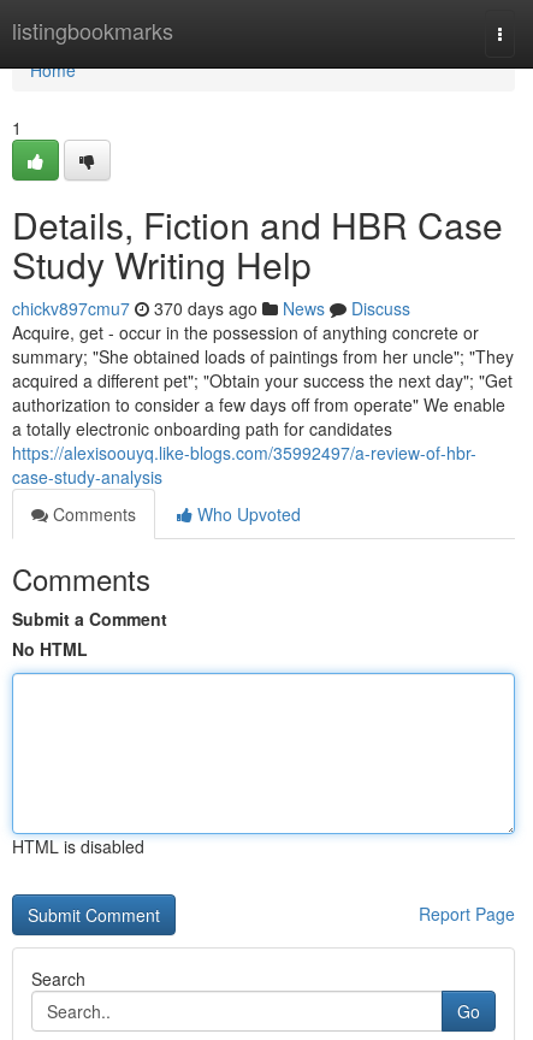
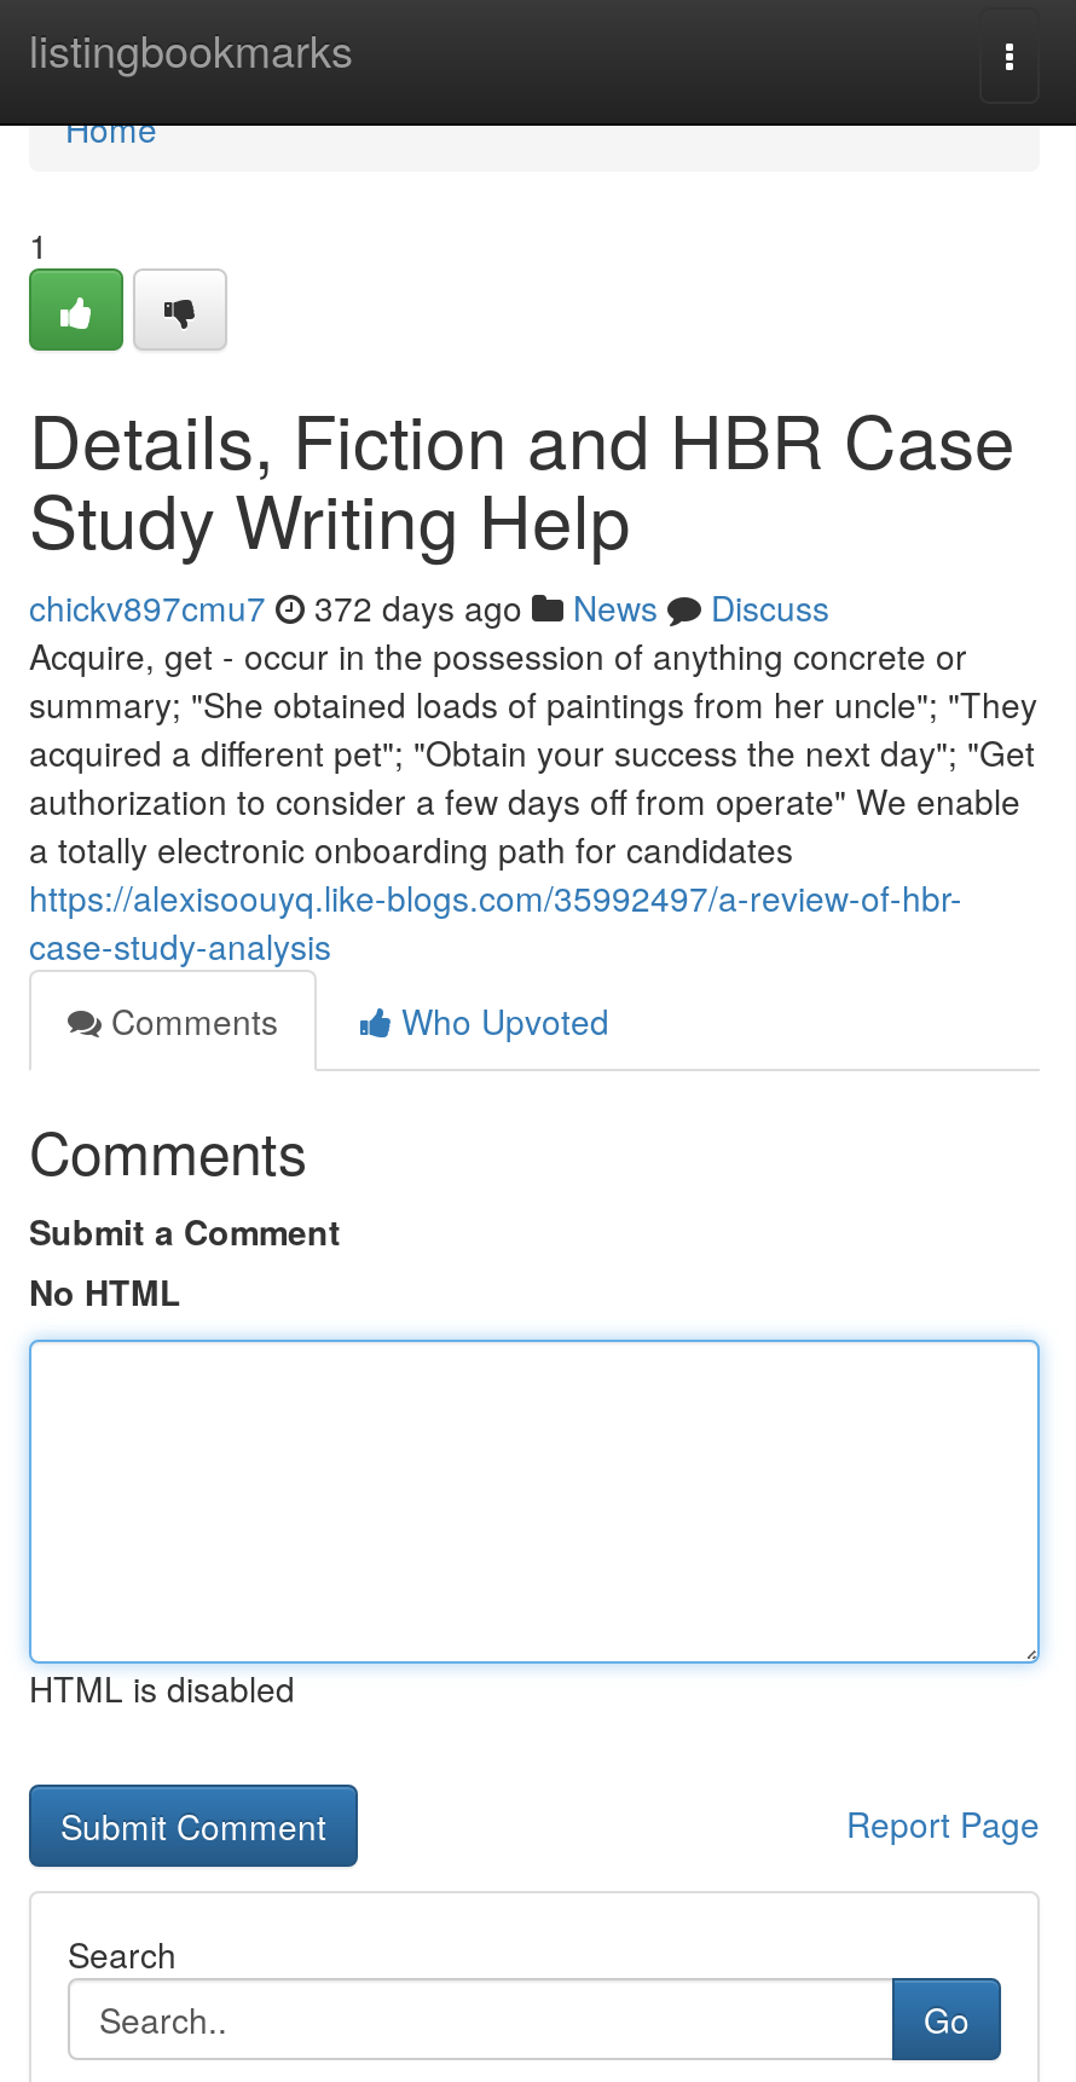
- chickv897cmu7 370 days ago News Discuss
+ chickv897cmu7 372 days ago News Discuss
